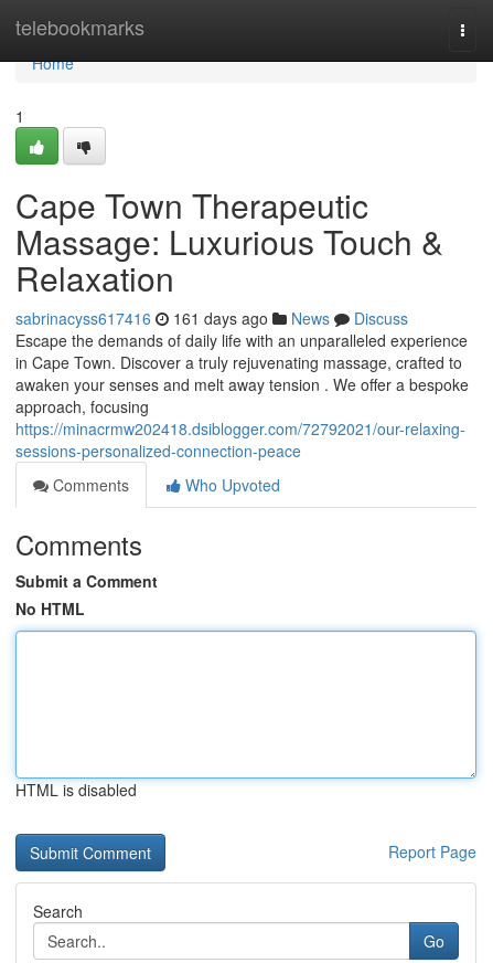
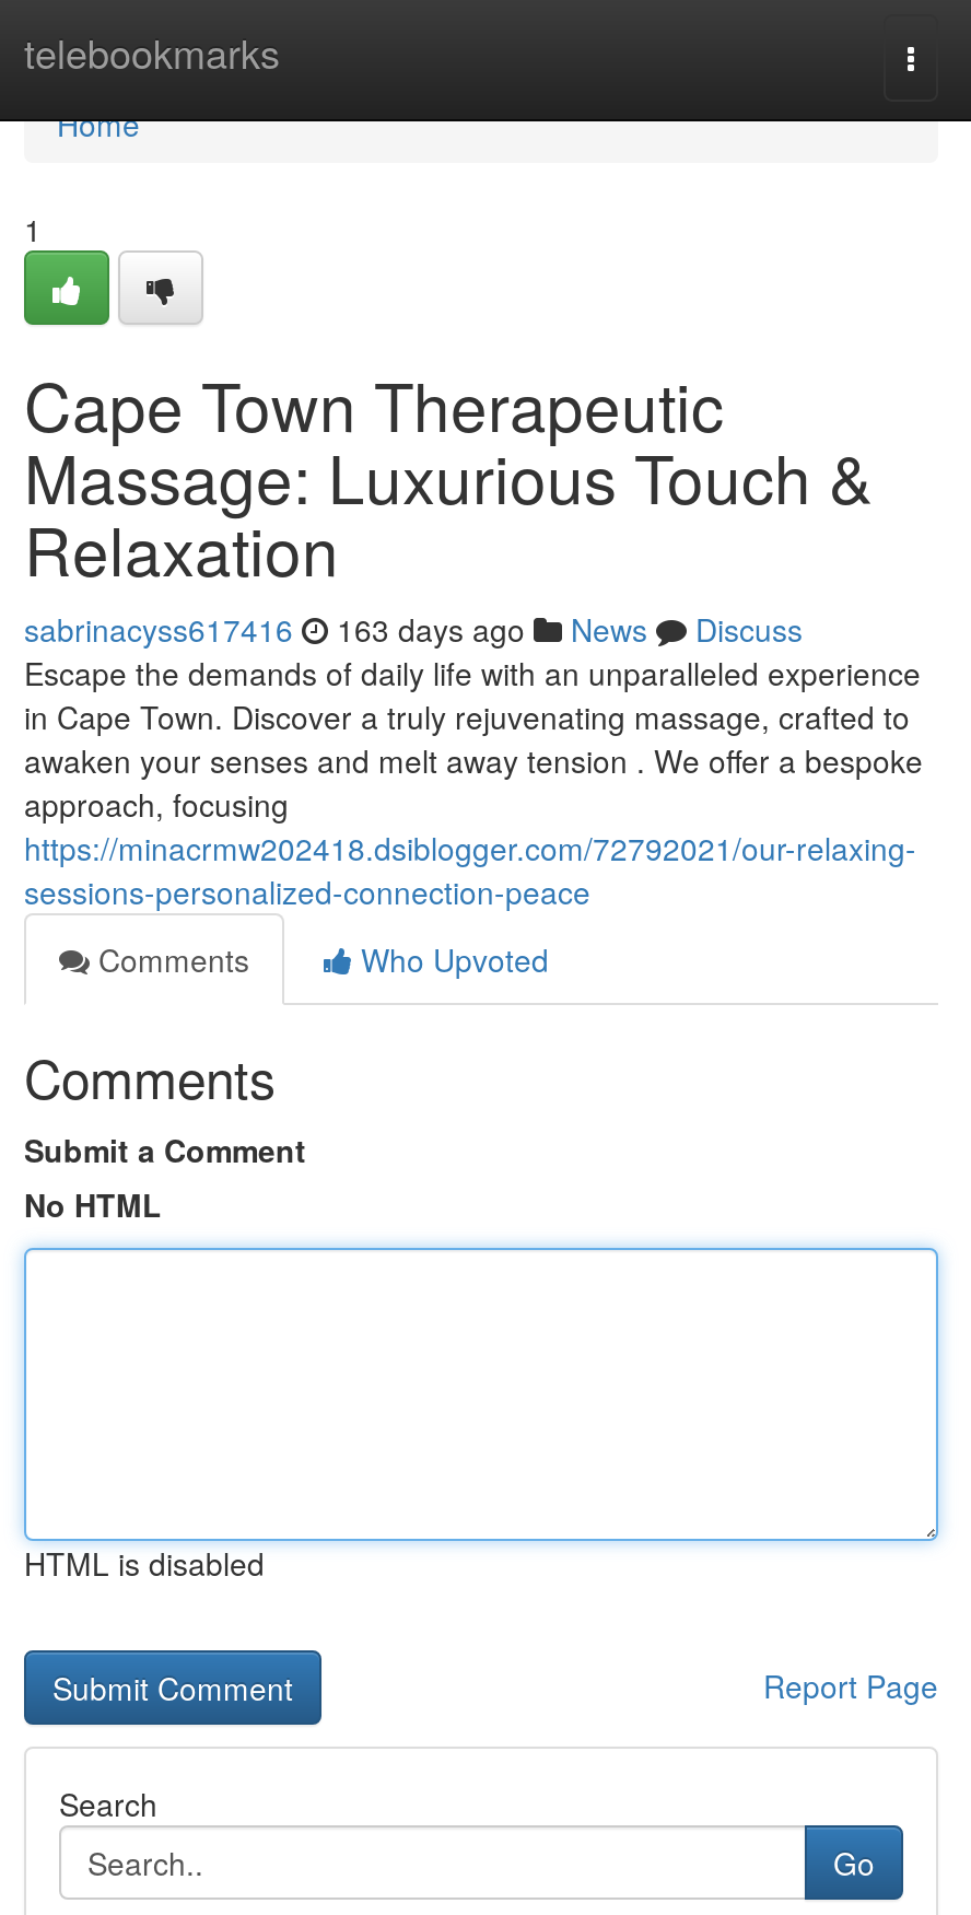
- sabrinacyss617416 161 days ago News Discuss
+ sabrinacyss617416 163 days ago News Discuss
